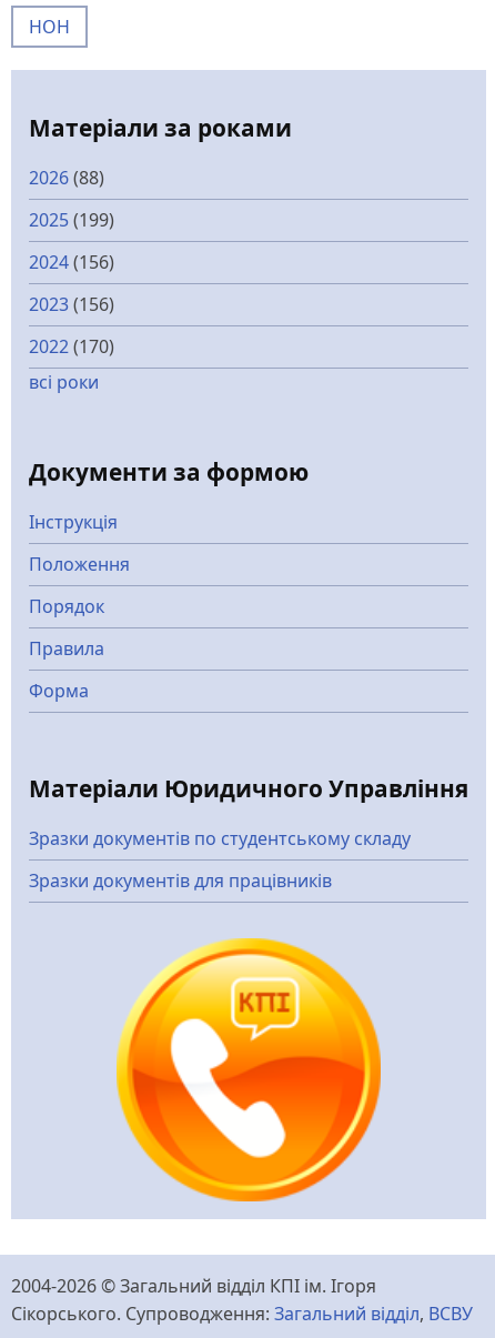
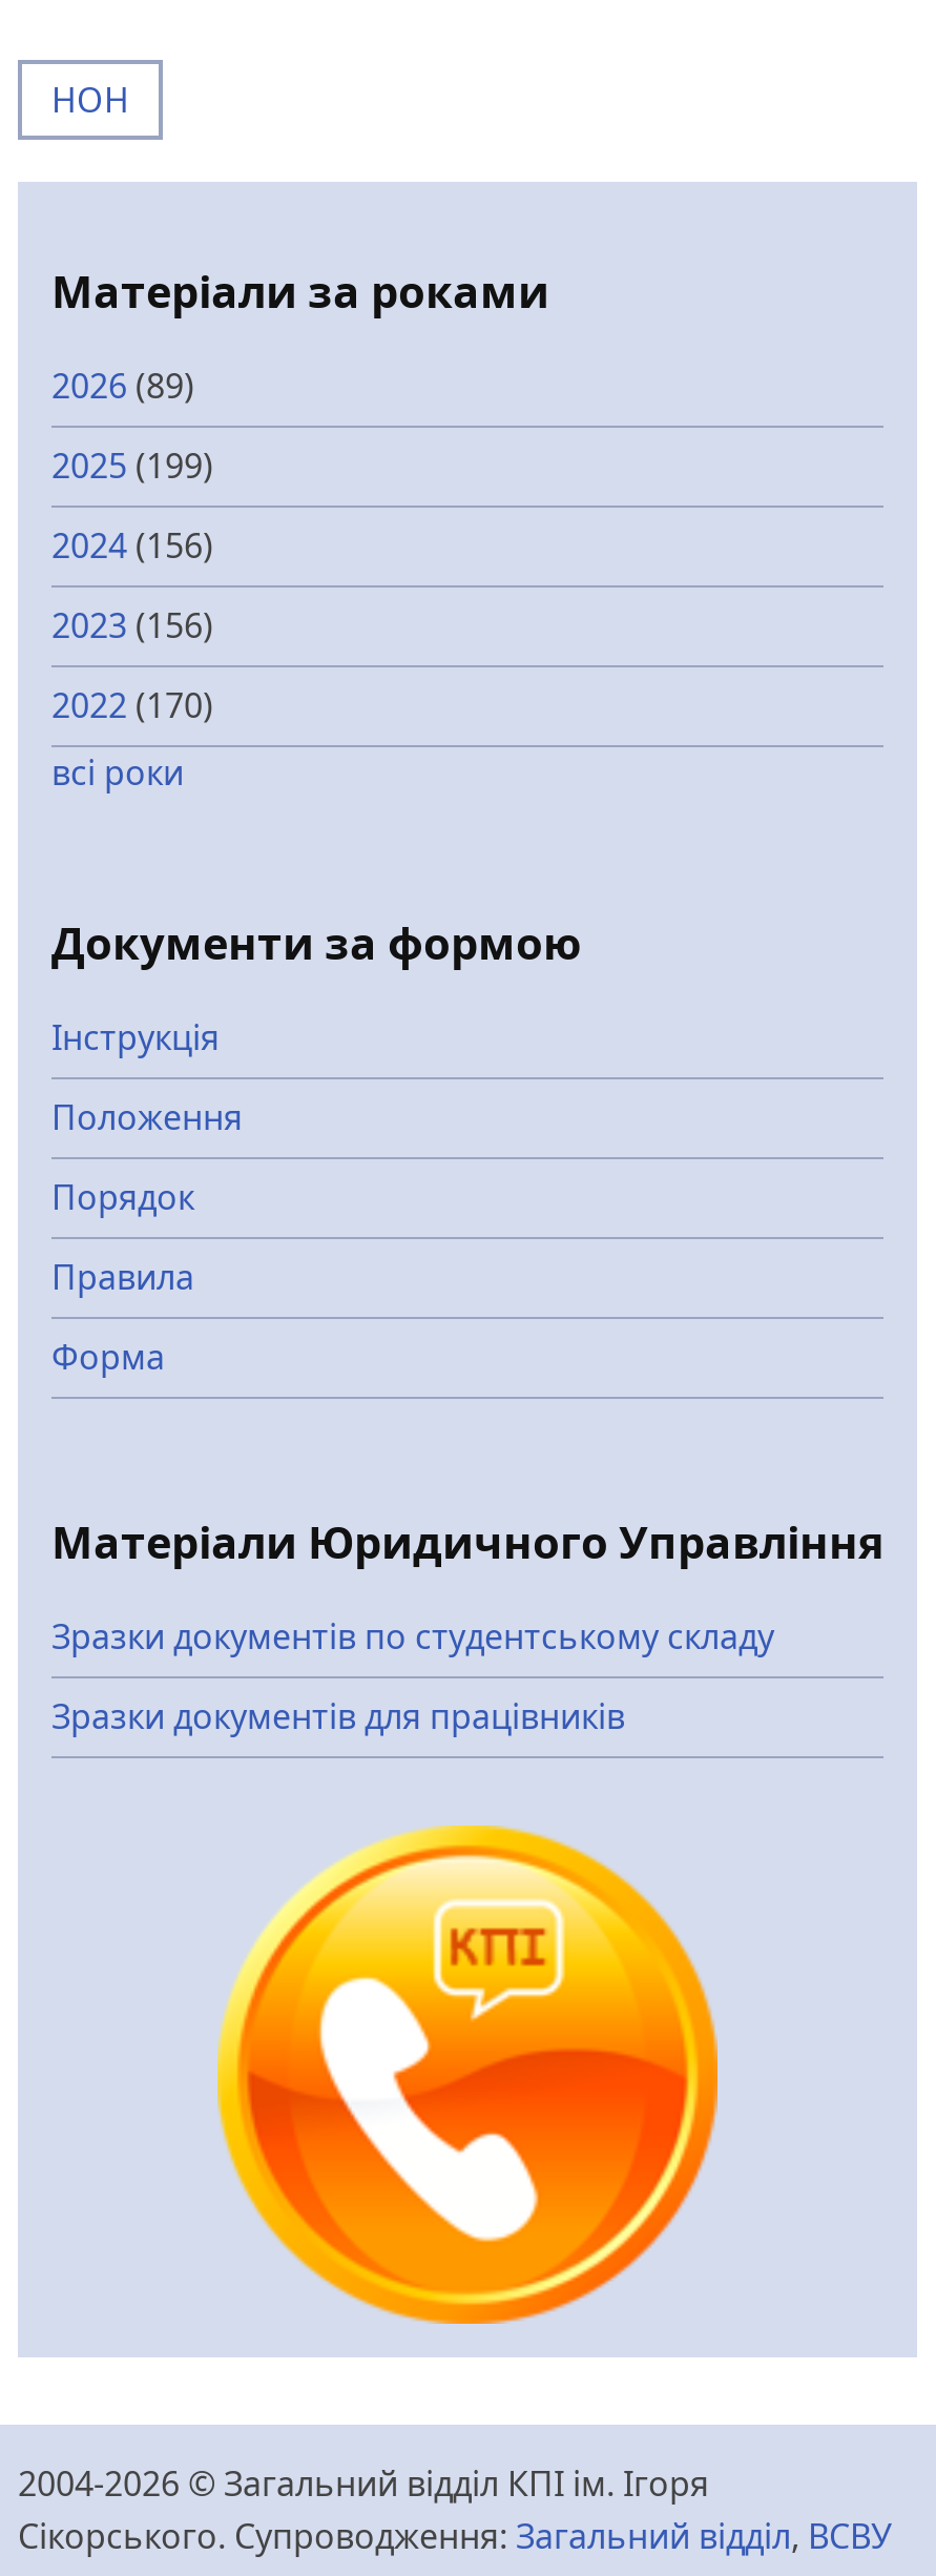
- 2026 (88)
+ 2026 (89)
